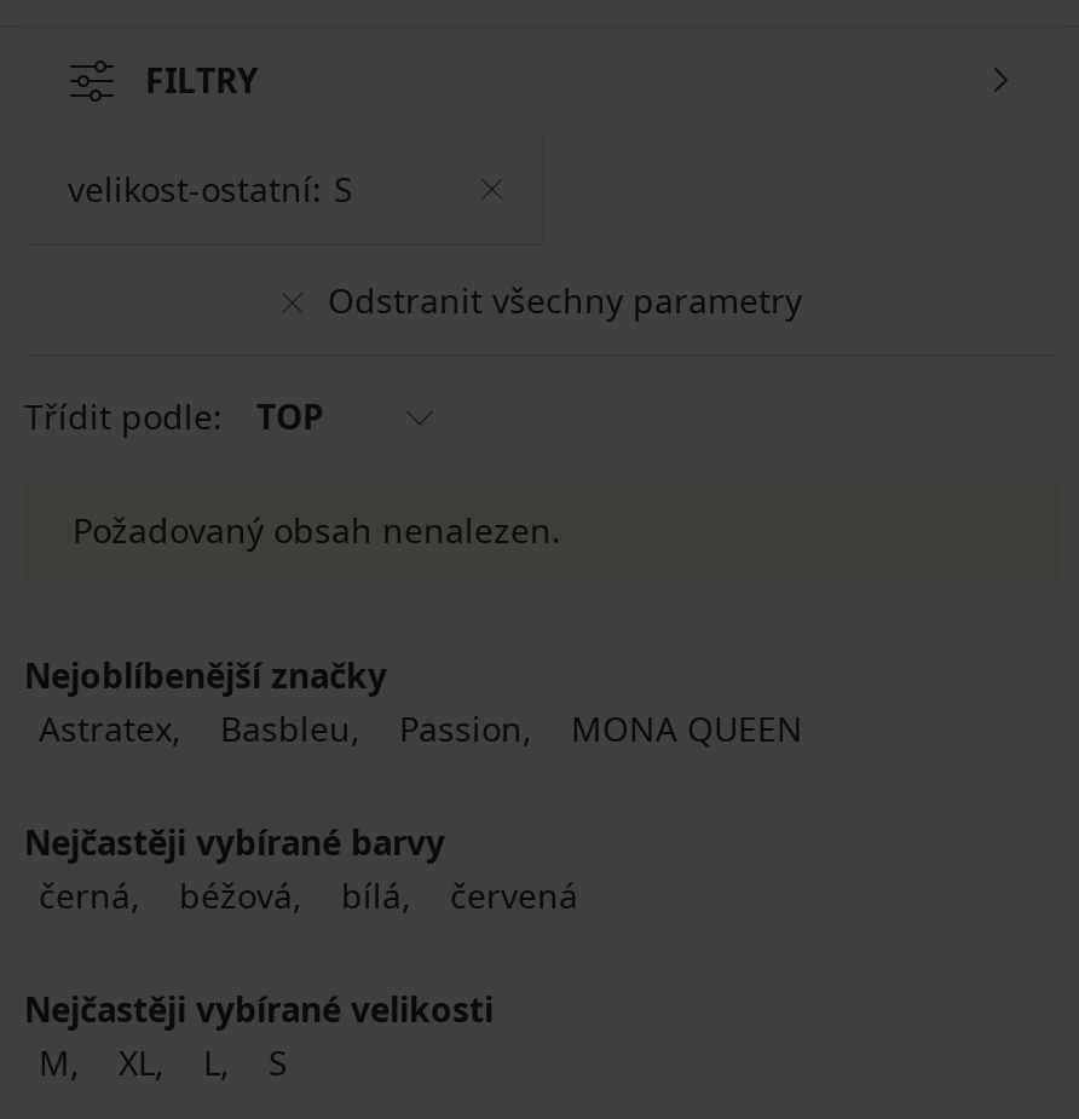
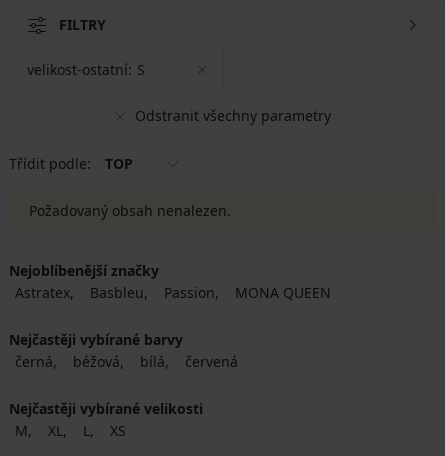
- S
+ XS
